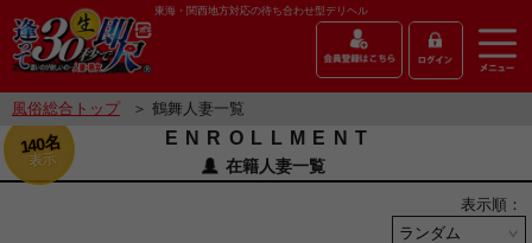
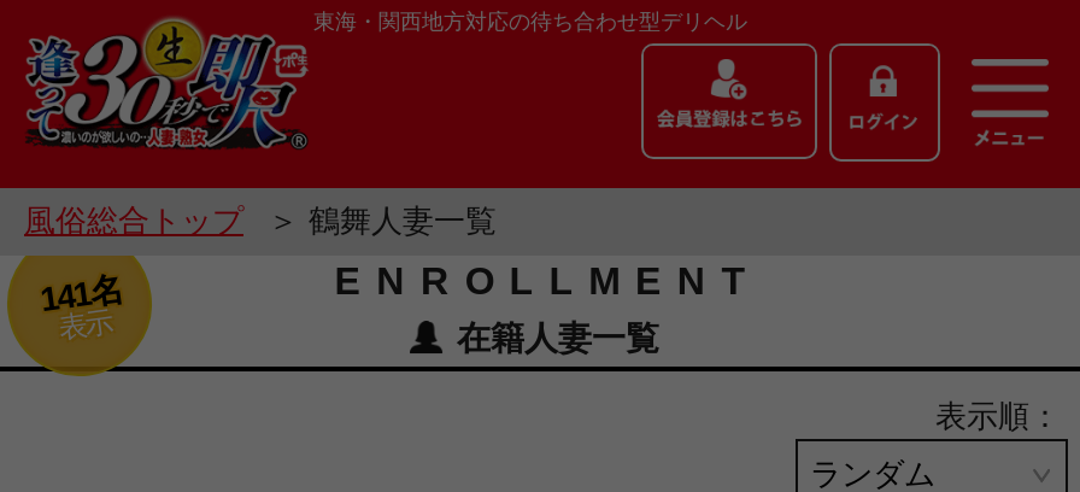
- 140名
+ 141名
